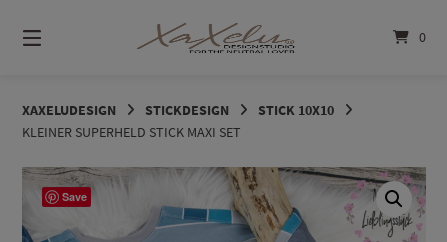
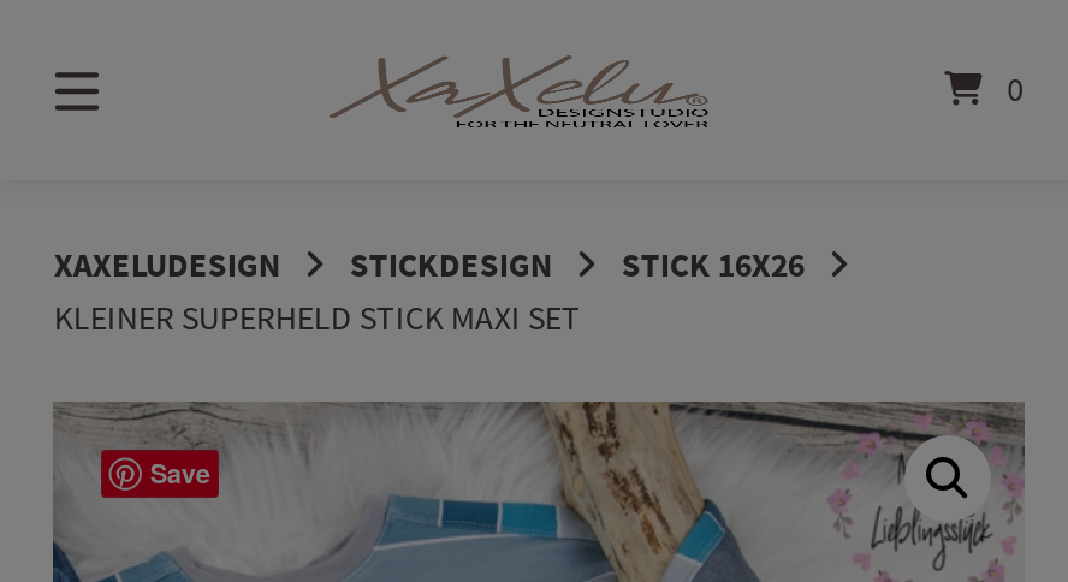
- XAXELUDESIGN STICKDESIGN STICK 10X10
+ XAXELUDESIGN STICKDESIGN STICK 16X26
